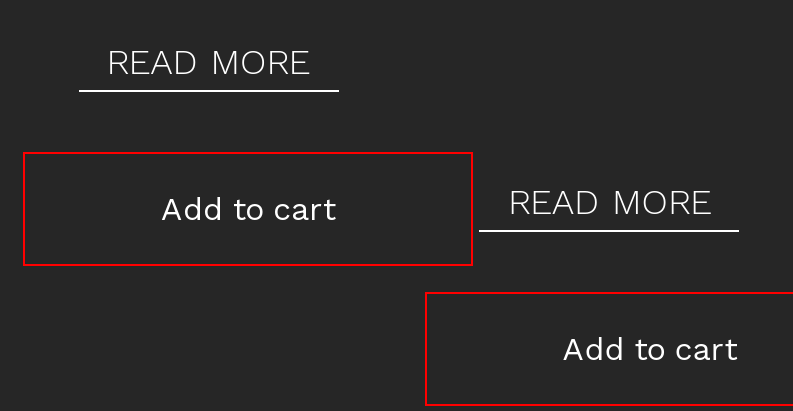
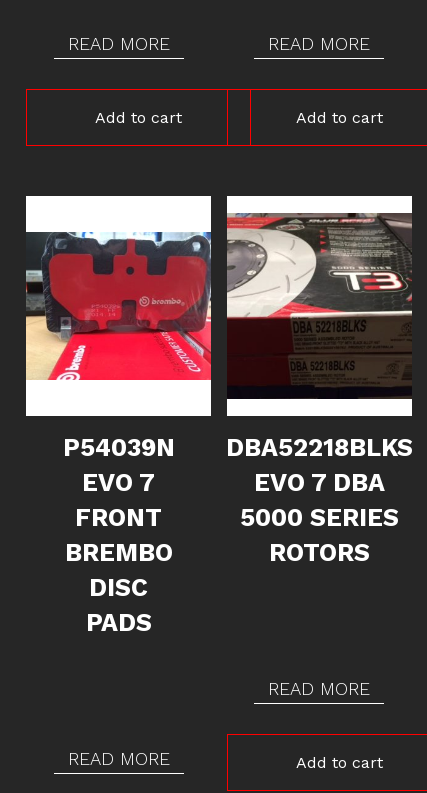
+ READ MORE

+ [image]
+ P54039N
+ EVO 7
+ FRONT
+ BREMBO
+ DISC
+ PADS

+ READ MORE

+ [image]
+ DBA52218BLKS
+ EVO 7 DBA
+ 5000 SERIES
+ ROTORS

+ Add to cart
